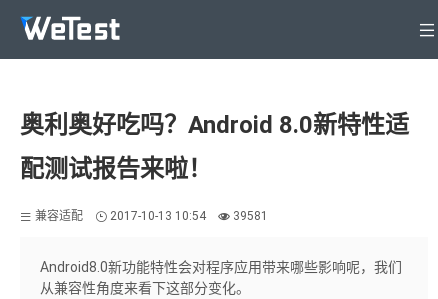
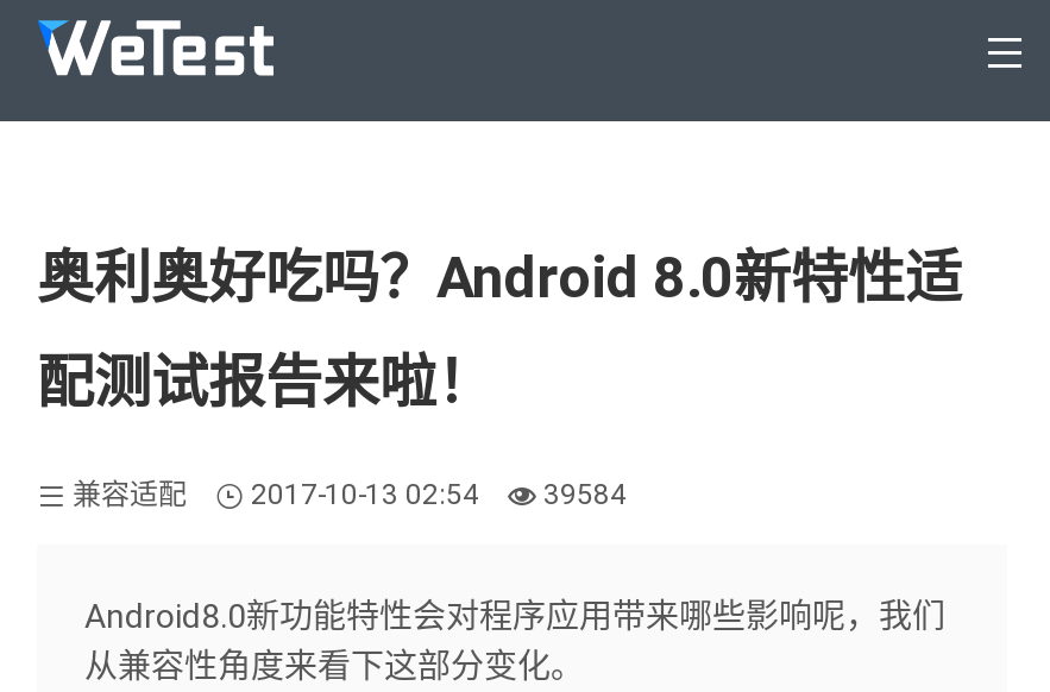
- 2017-10-13 10:54
+ 2017-10-13 02:54

- 39581
+ 39584
